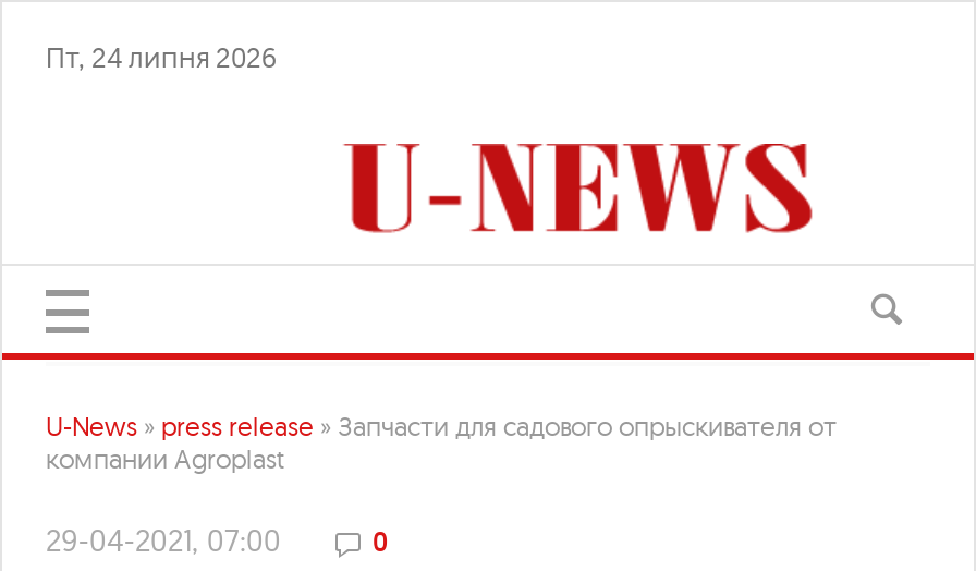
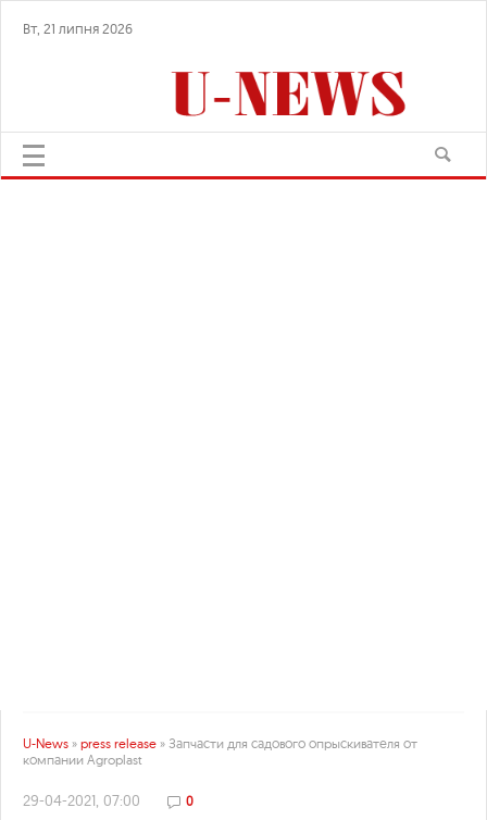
- Пт, 24 липня 2026
+ Вт, 21 липня 2026
